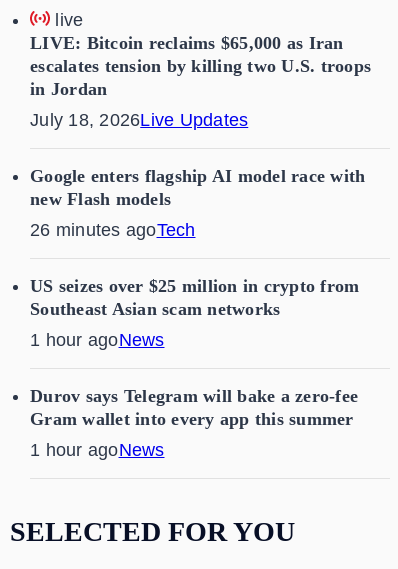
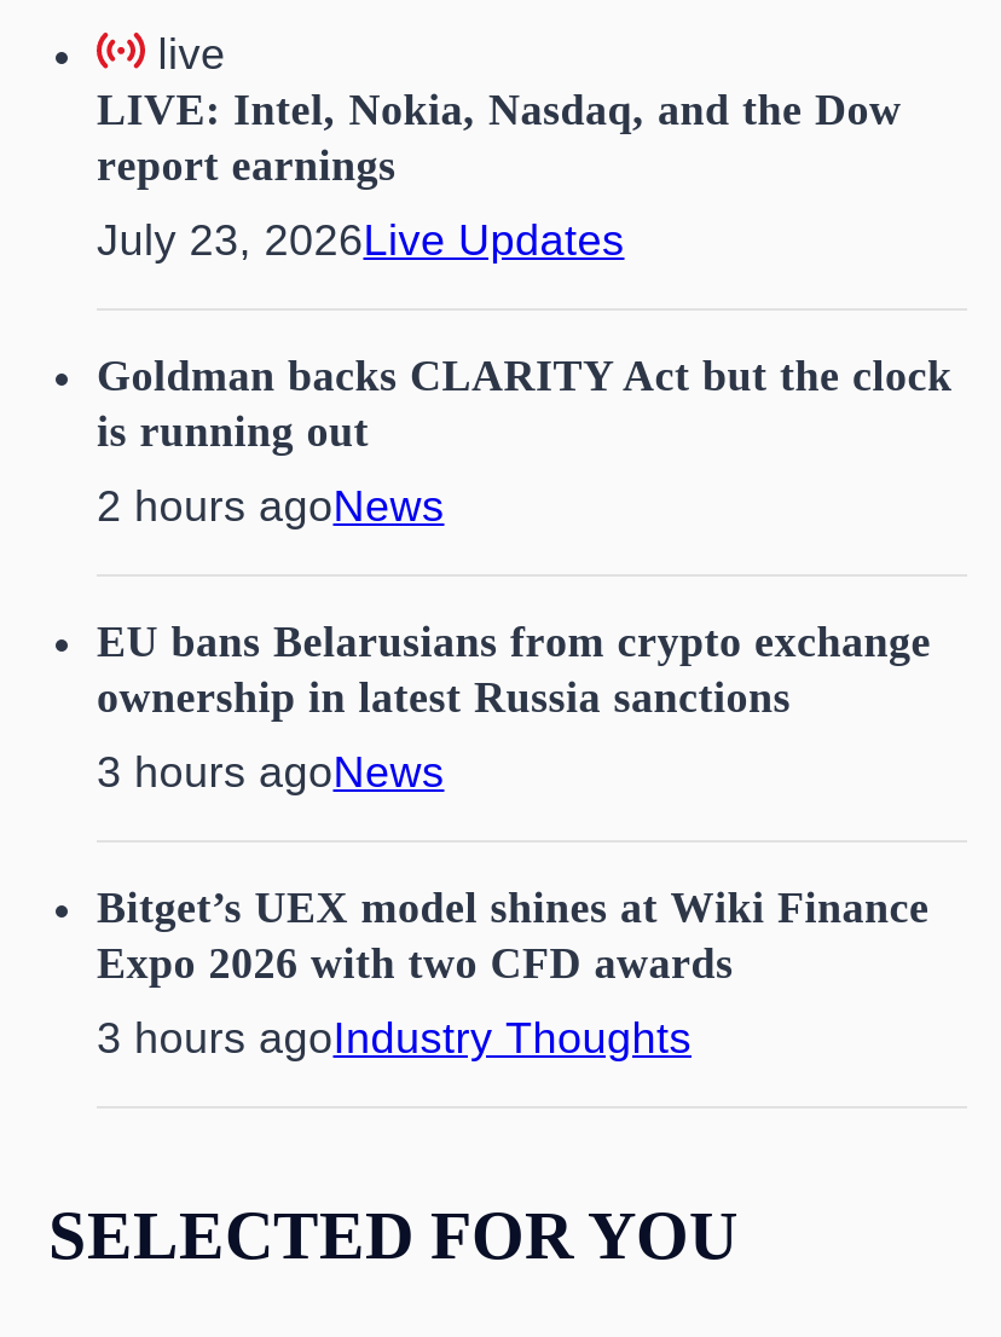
- LIVE: Bitcoin reclaims $65,000 as Iran
- escalates tension by killing two U.S. troops
- in Jordan
+ LIVE: Intel, Nokia, Nasdaq, and the Dow
+ report earnings

- July 18, 2026Live Updates
+ July 23, 2026Live Updates

- Google enters flagship AI model race with
- new Flash models
+ Goldman backs CLARITY Act but the clock
+ is running out

- 26 minutes agoTech
+ 2 hours agoNews

- US seizes over $25 million in crypto from
- Southeast Asian scam networks
+ EU bans Belarusians from crypto exchange
+ ownership in latest Russia sanctions

- 1 hour agoNews
+ 3 hours agoNews

- Durov says Telegram will bake a zero-fee
- Gram wallet into every app this summer
+ Bitget’s UEX model shines at Wiki Finance
+ Expo 2026 with two CFD awards

- 1 hour agoNews
+ 3 hours agoIndustry Thoughts
